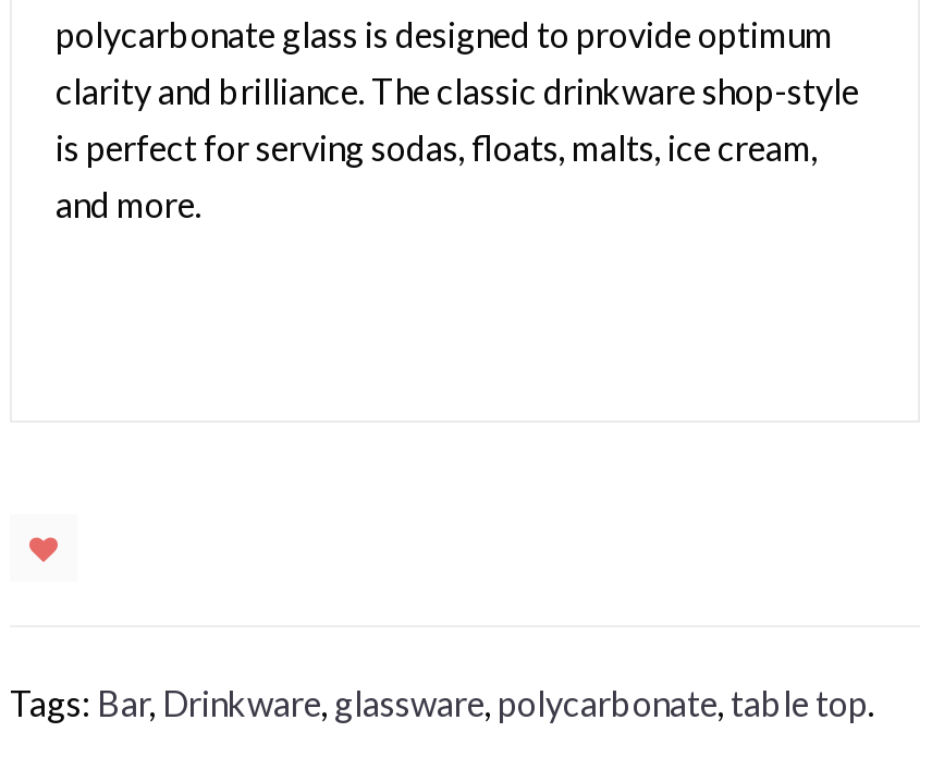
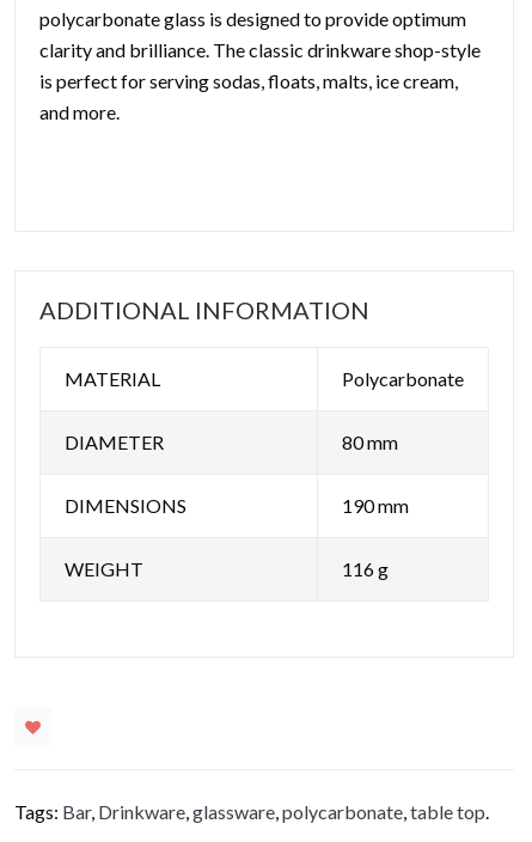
+ ADDITIONAL INFORMATION
+ MATERIAL
+ Polycarbonate
+ DIAMETER
+ 80 mm
+ DIMENSIONS
+ 190 mm
+ WEIGHT
+ 116 g
